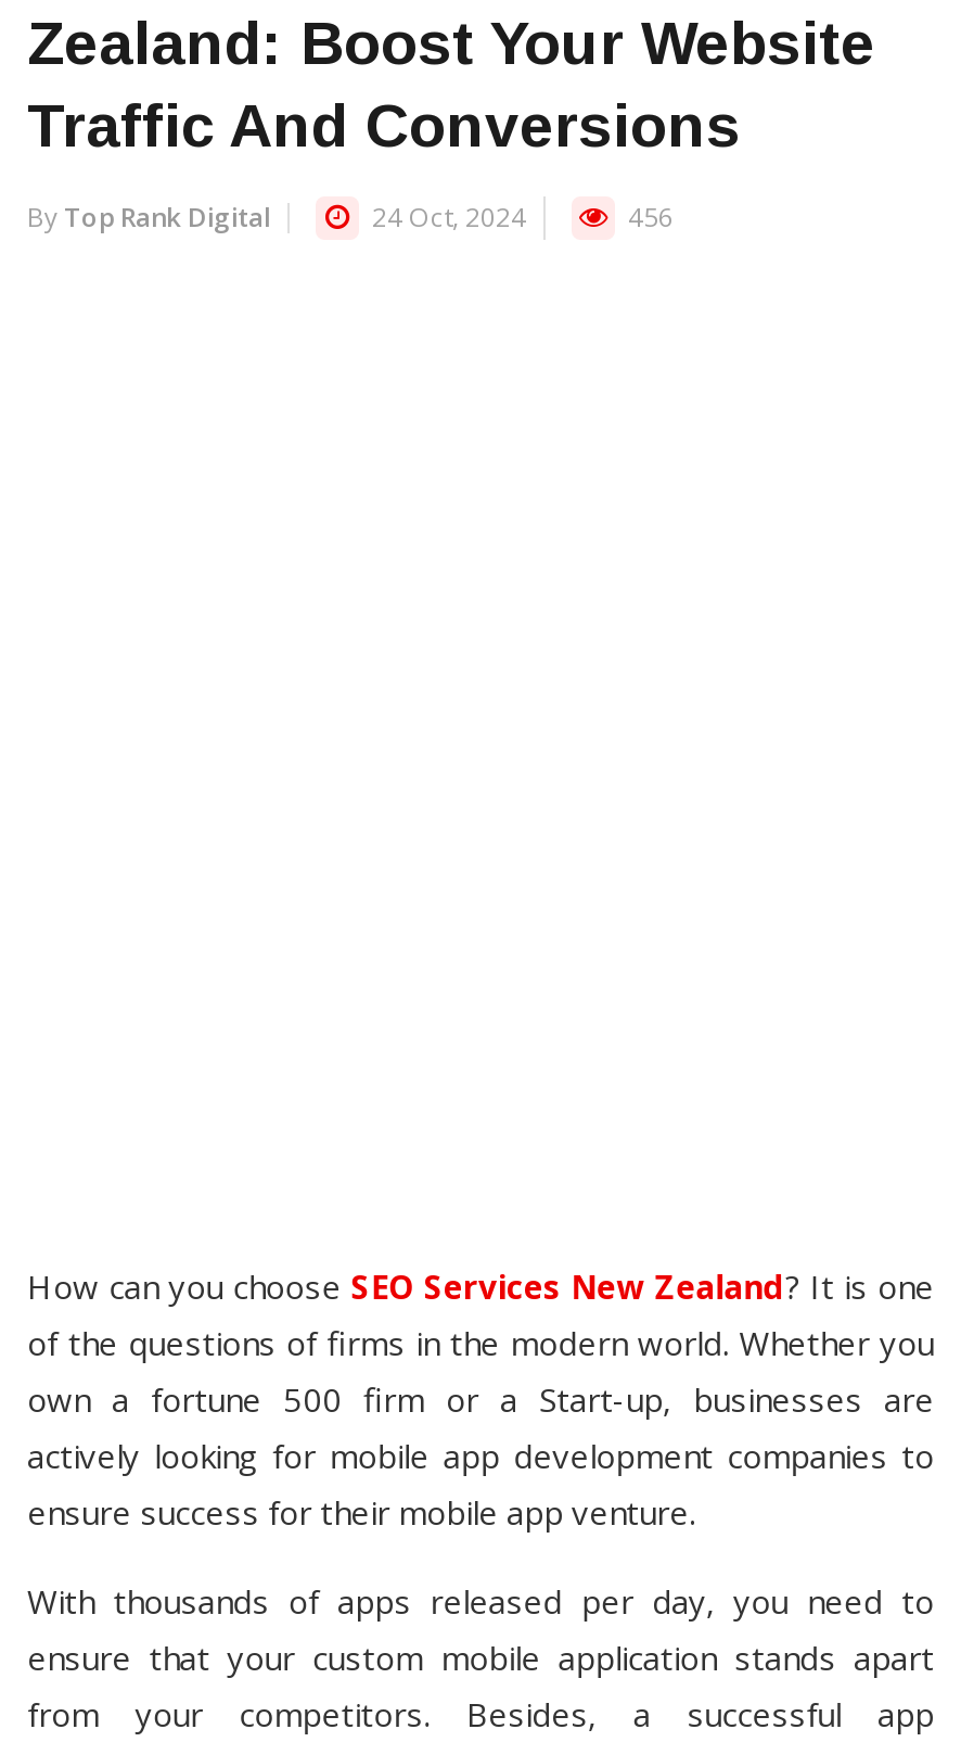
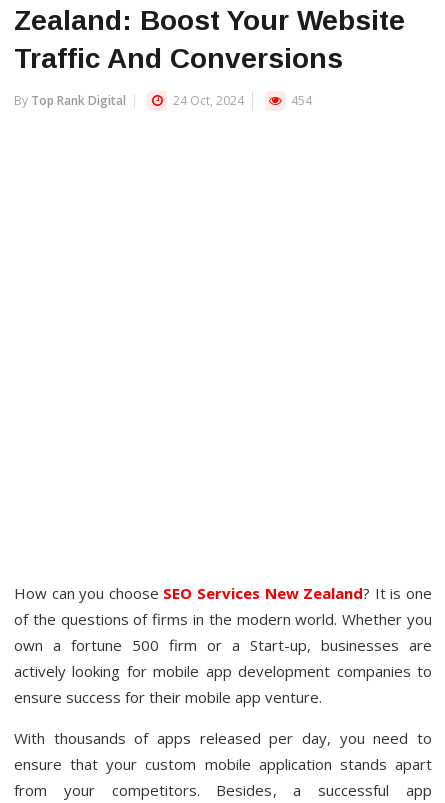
- 456
+ 454
